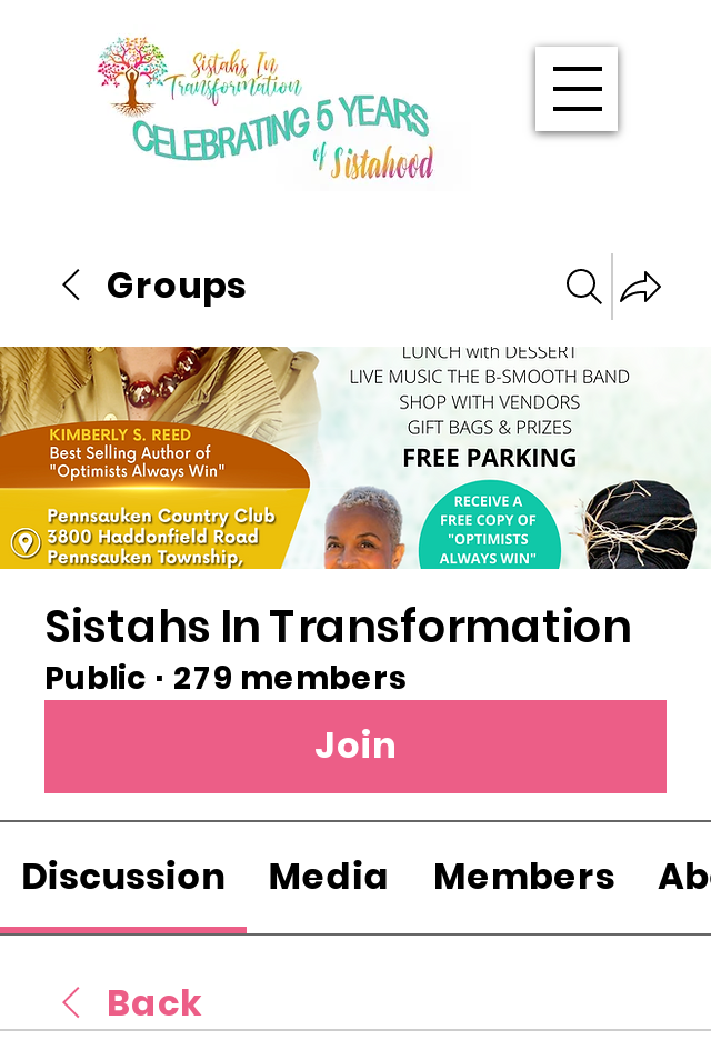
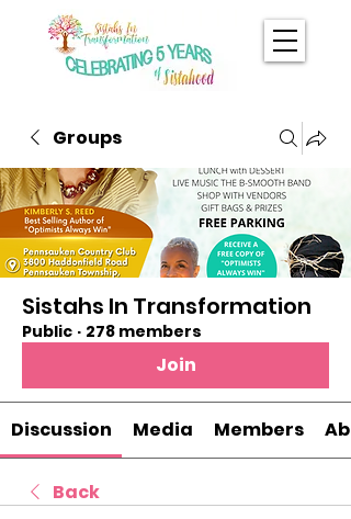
- Public · 279 members
+ Public · 278 members
